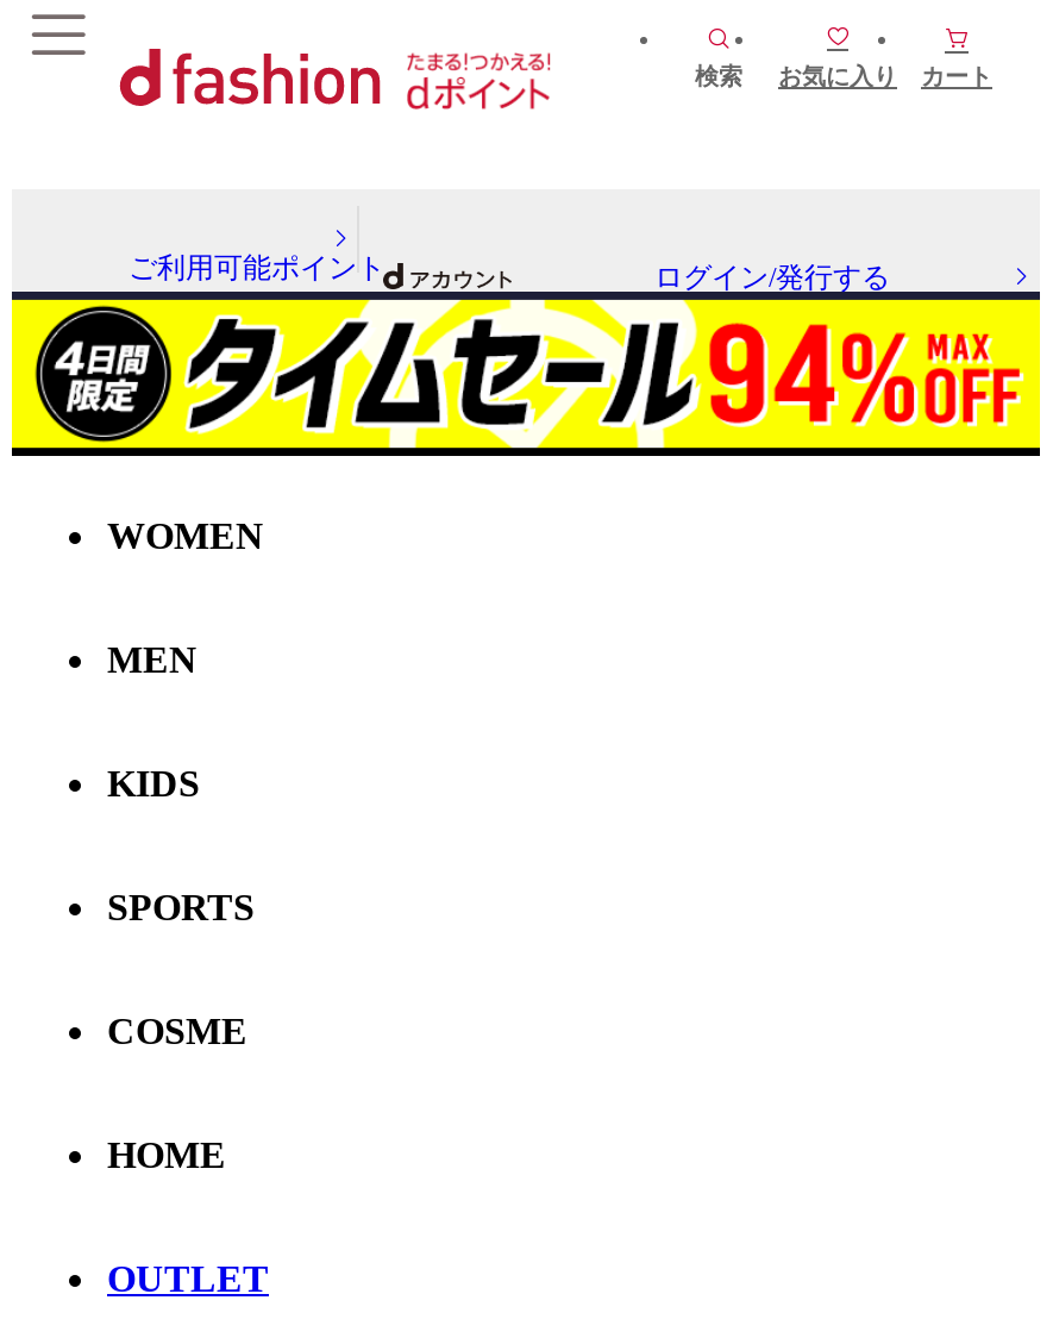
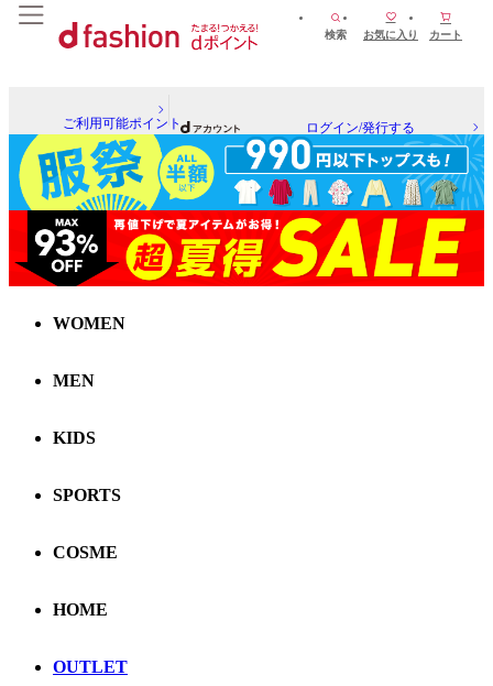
- [image]
+ [image]
